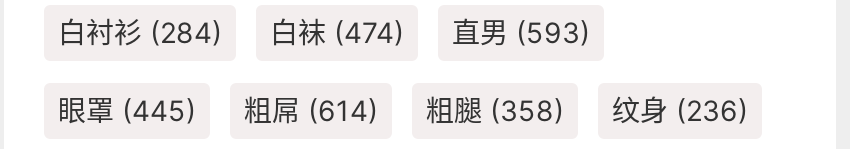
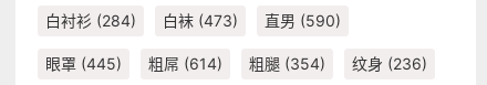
- 白袜(474)
+ 白袜(473)

- 直男(593)
+ 直男(590)

- 眼罩(445) 粗屌(614) 粗腿(358) 纹身(236)
+ 眼罩(445) 粗屌(614) 粗腿(354) 纹身(236)
